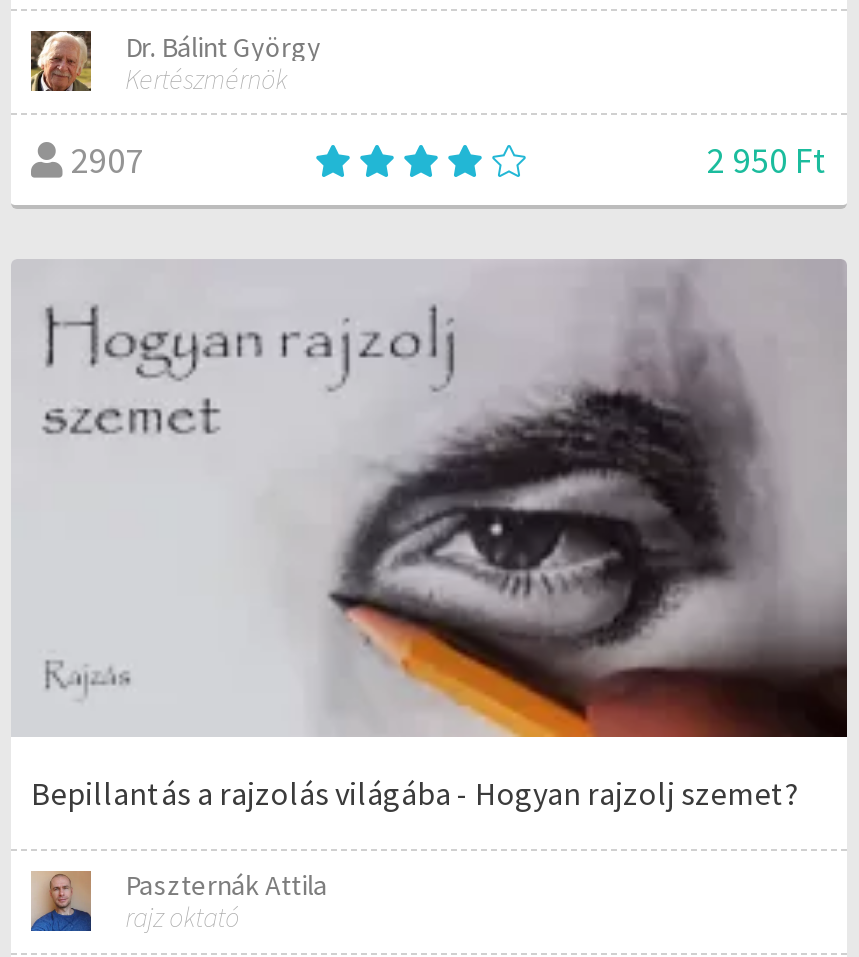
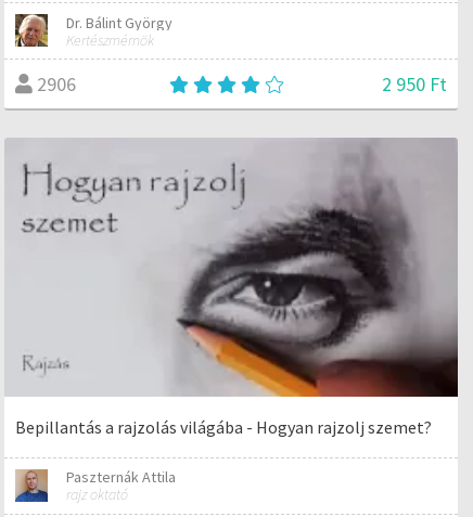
- 2907
+ 2906
